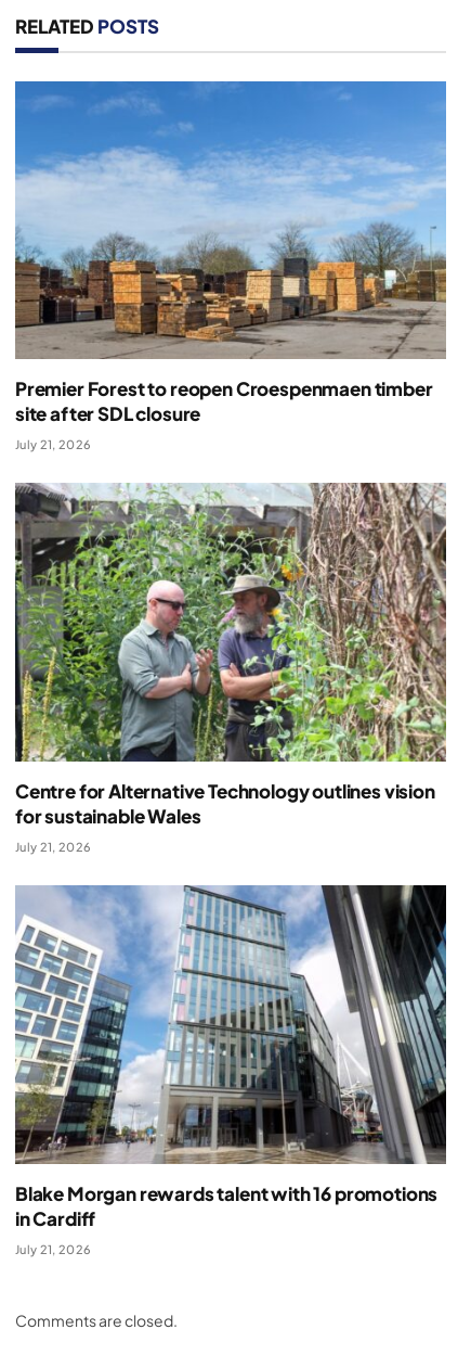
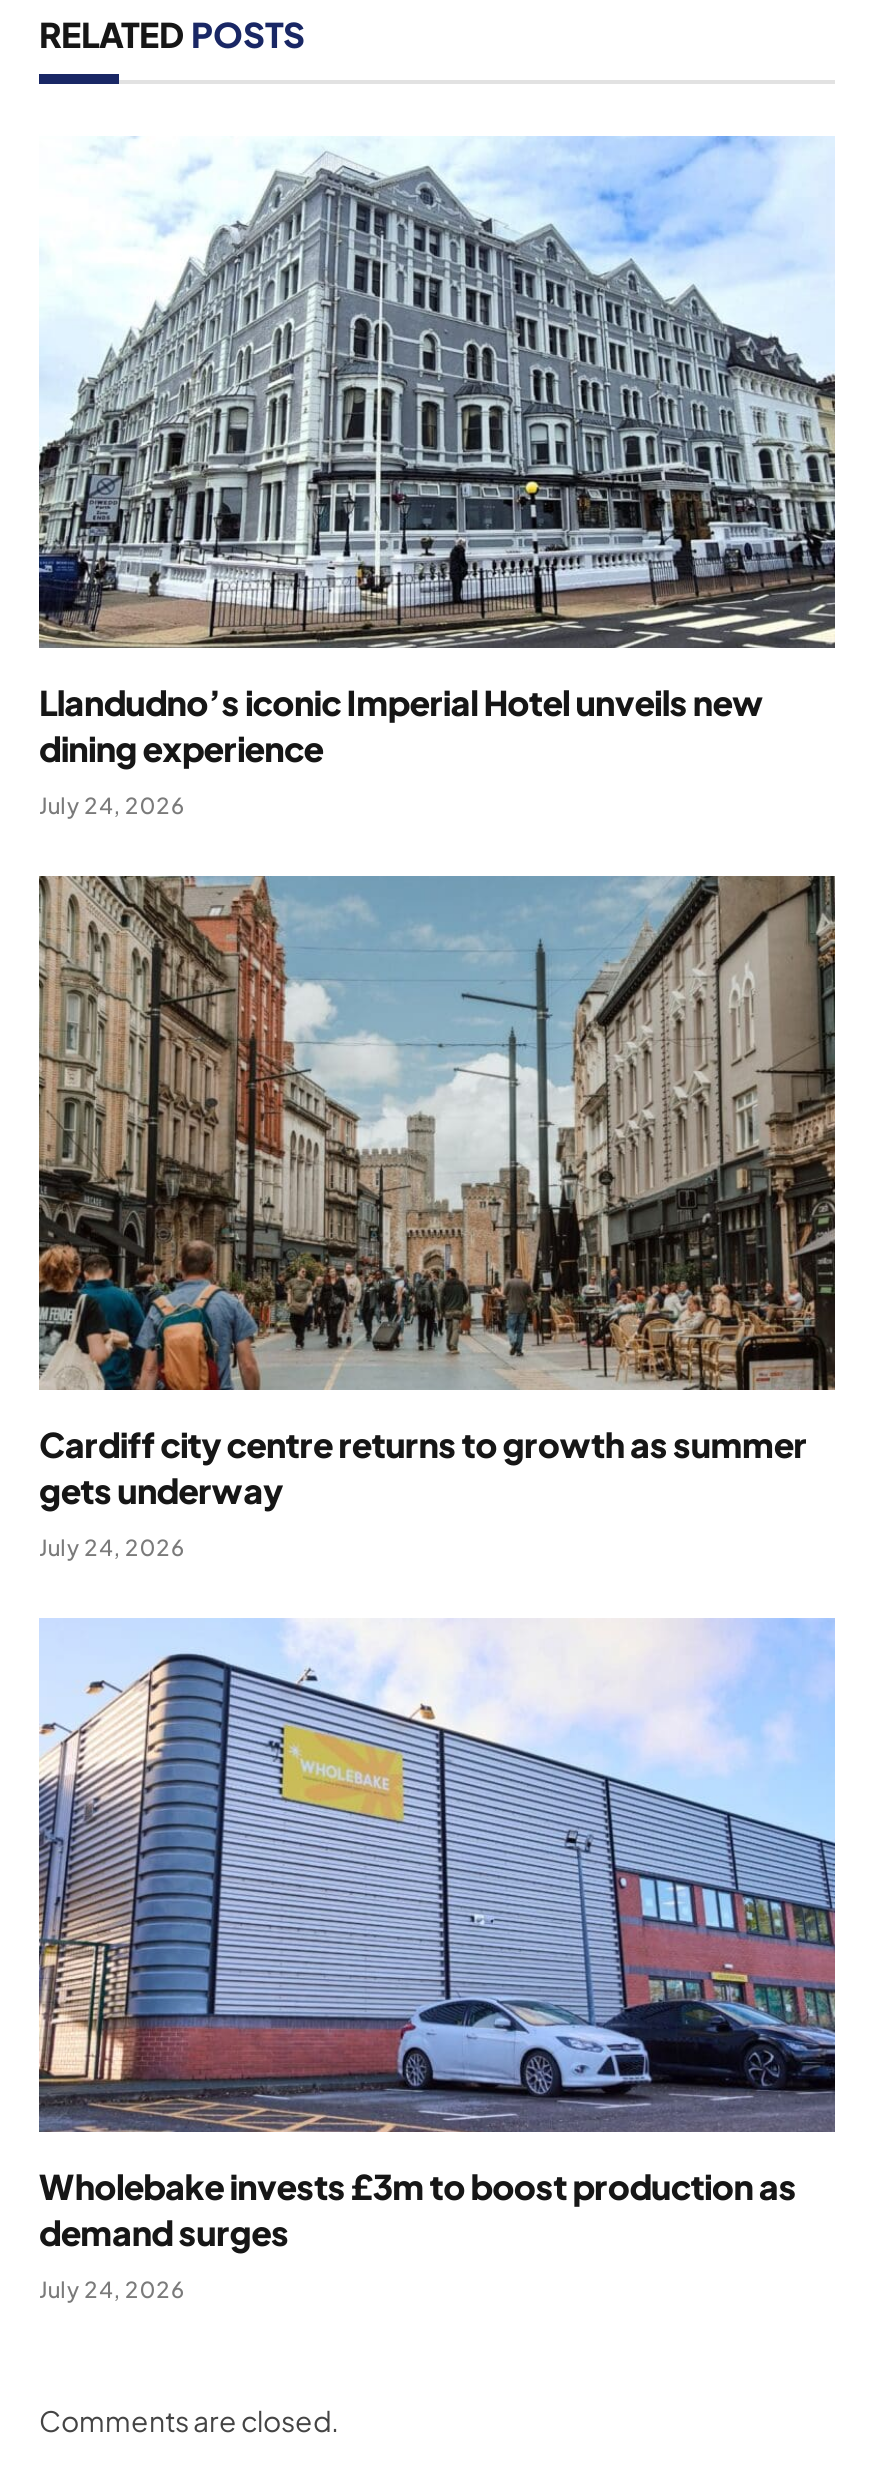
- [image]
- Premier Forest to reopen Croespenmaen timber
- site after SDL closure
+ [image]
+ Llandudno’s iconic Imperial Hotel unveils new
+ dining experience

- July 21, 2026
+ July 24, 2026

- [image]
- Centre for Alternative Technology outlines vision
- for sustainable Wales
+ [image]
+ Cardiff city centre returns to growth as summer
+ gets underway

- July 21, 2026
+ July 24, 2026

- [image]
- Blake Morgan rewards talent with 16 promotions
- in Cardiff
+ [image]
+ Wholebake invests £3m to boost production as
+ demand surges

- July 21, 2026
+ July 24, 2026
